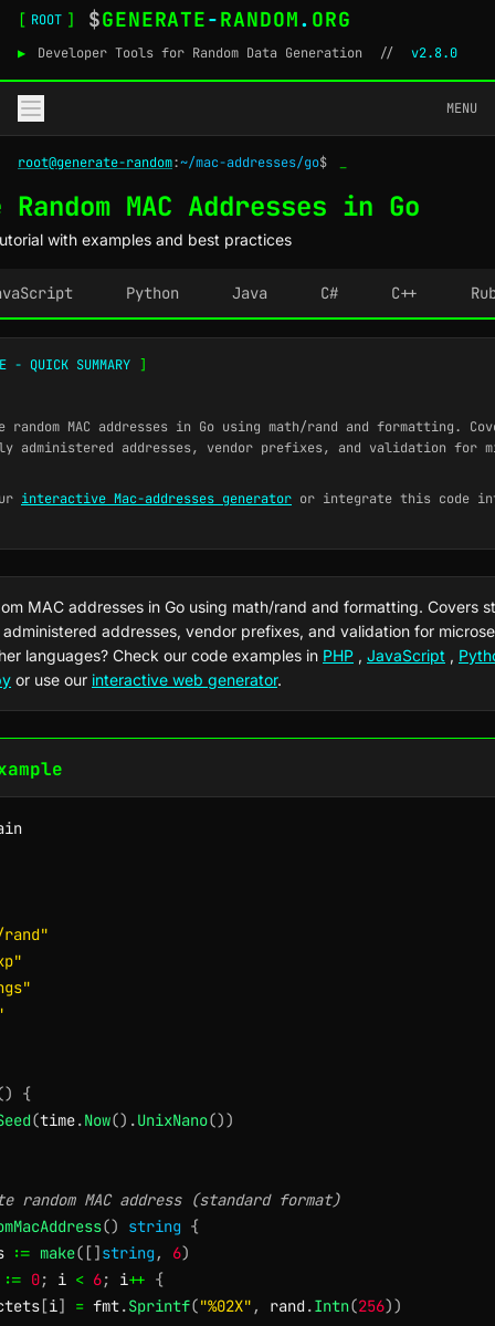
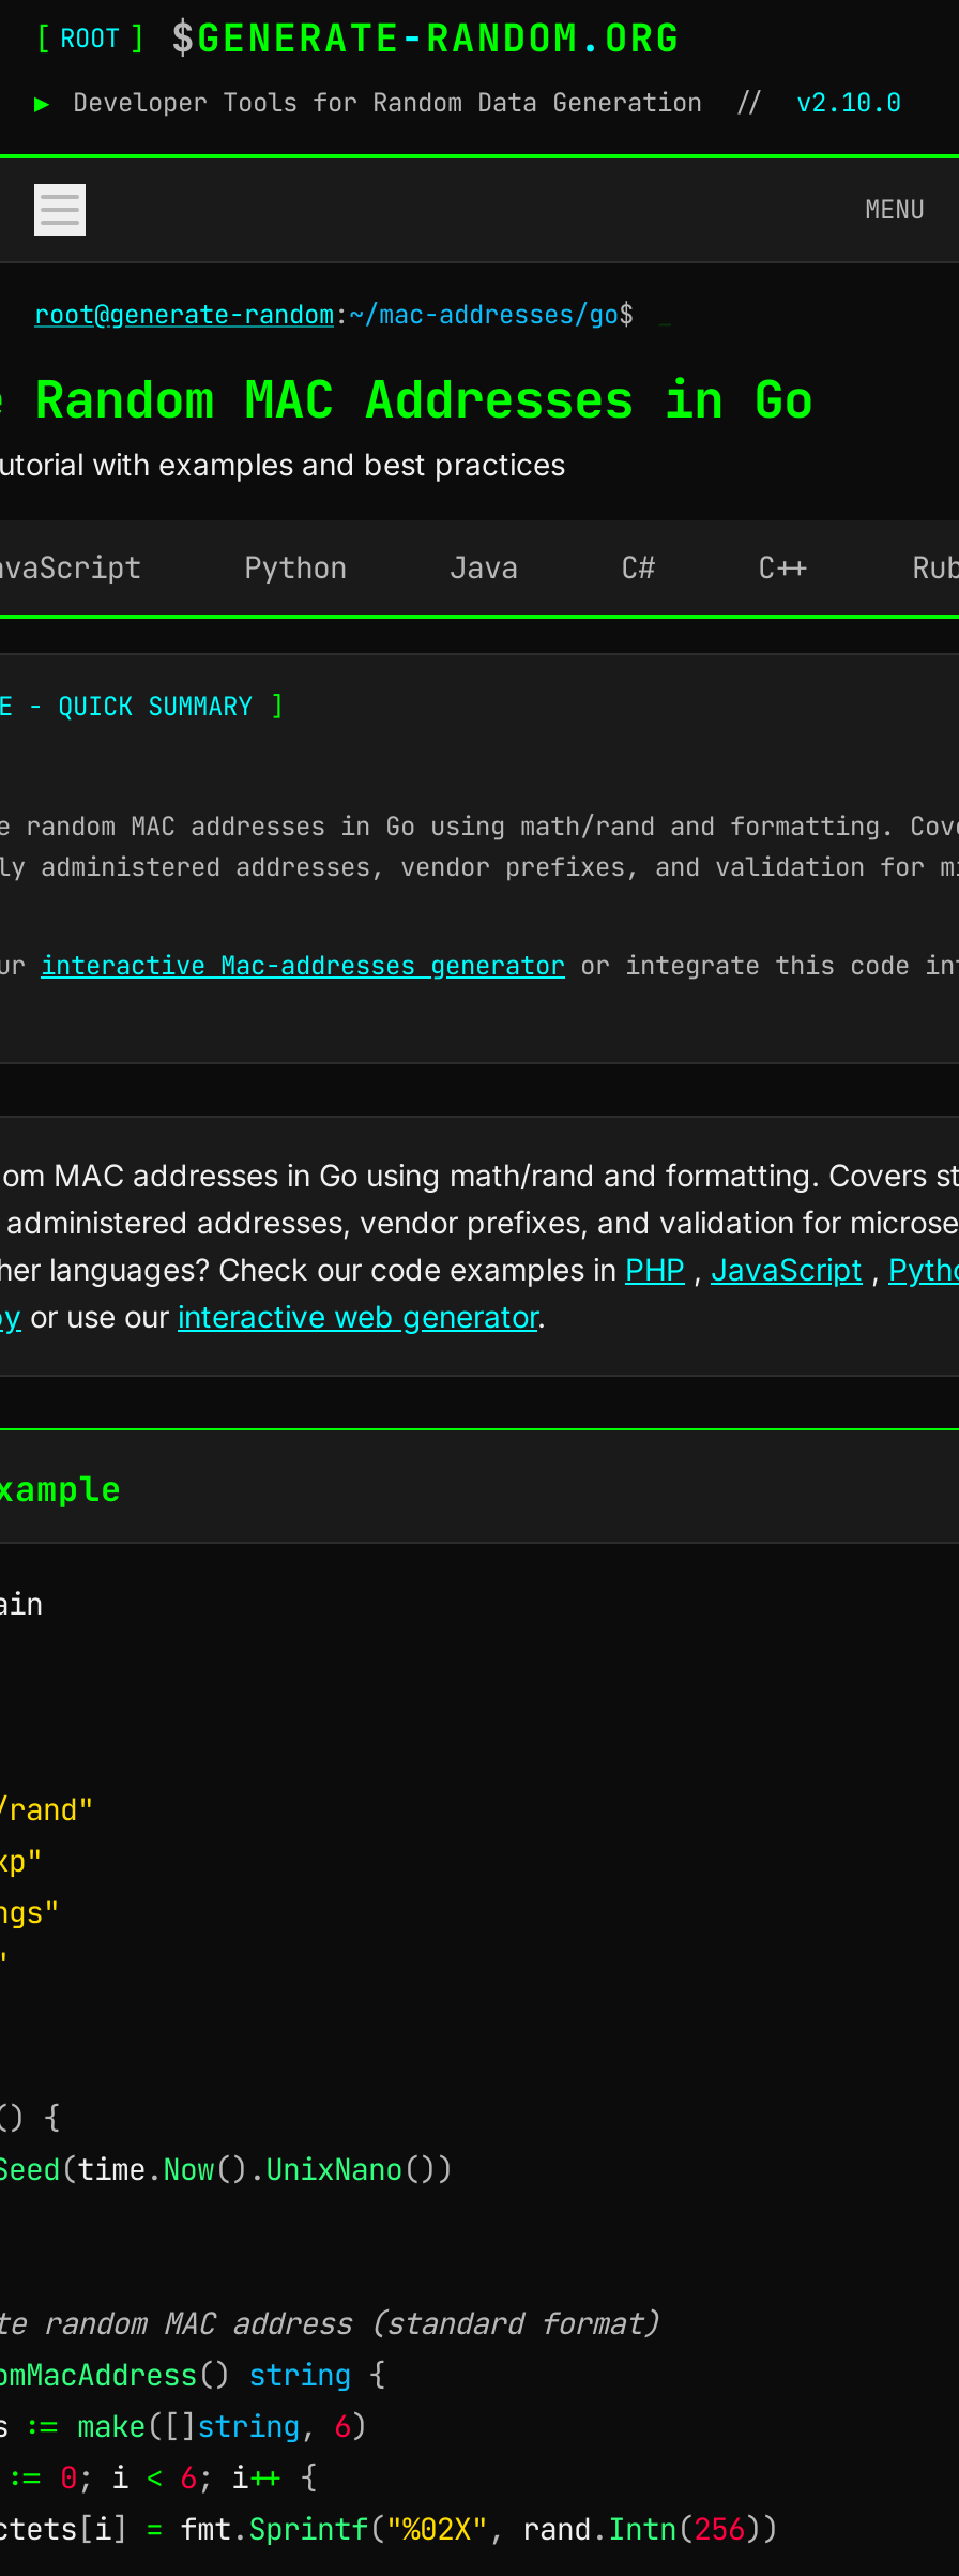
- v2.8.0
+ v2.10.0
